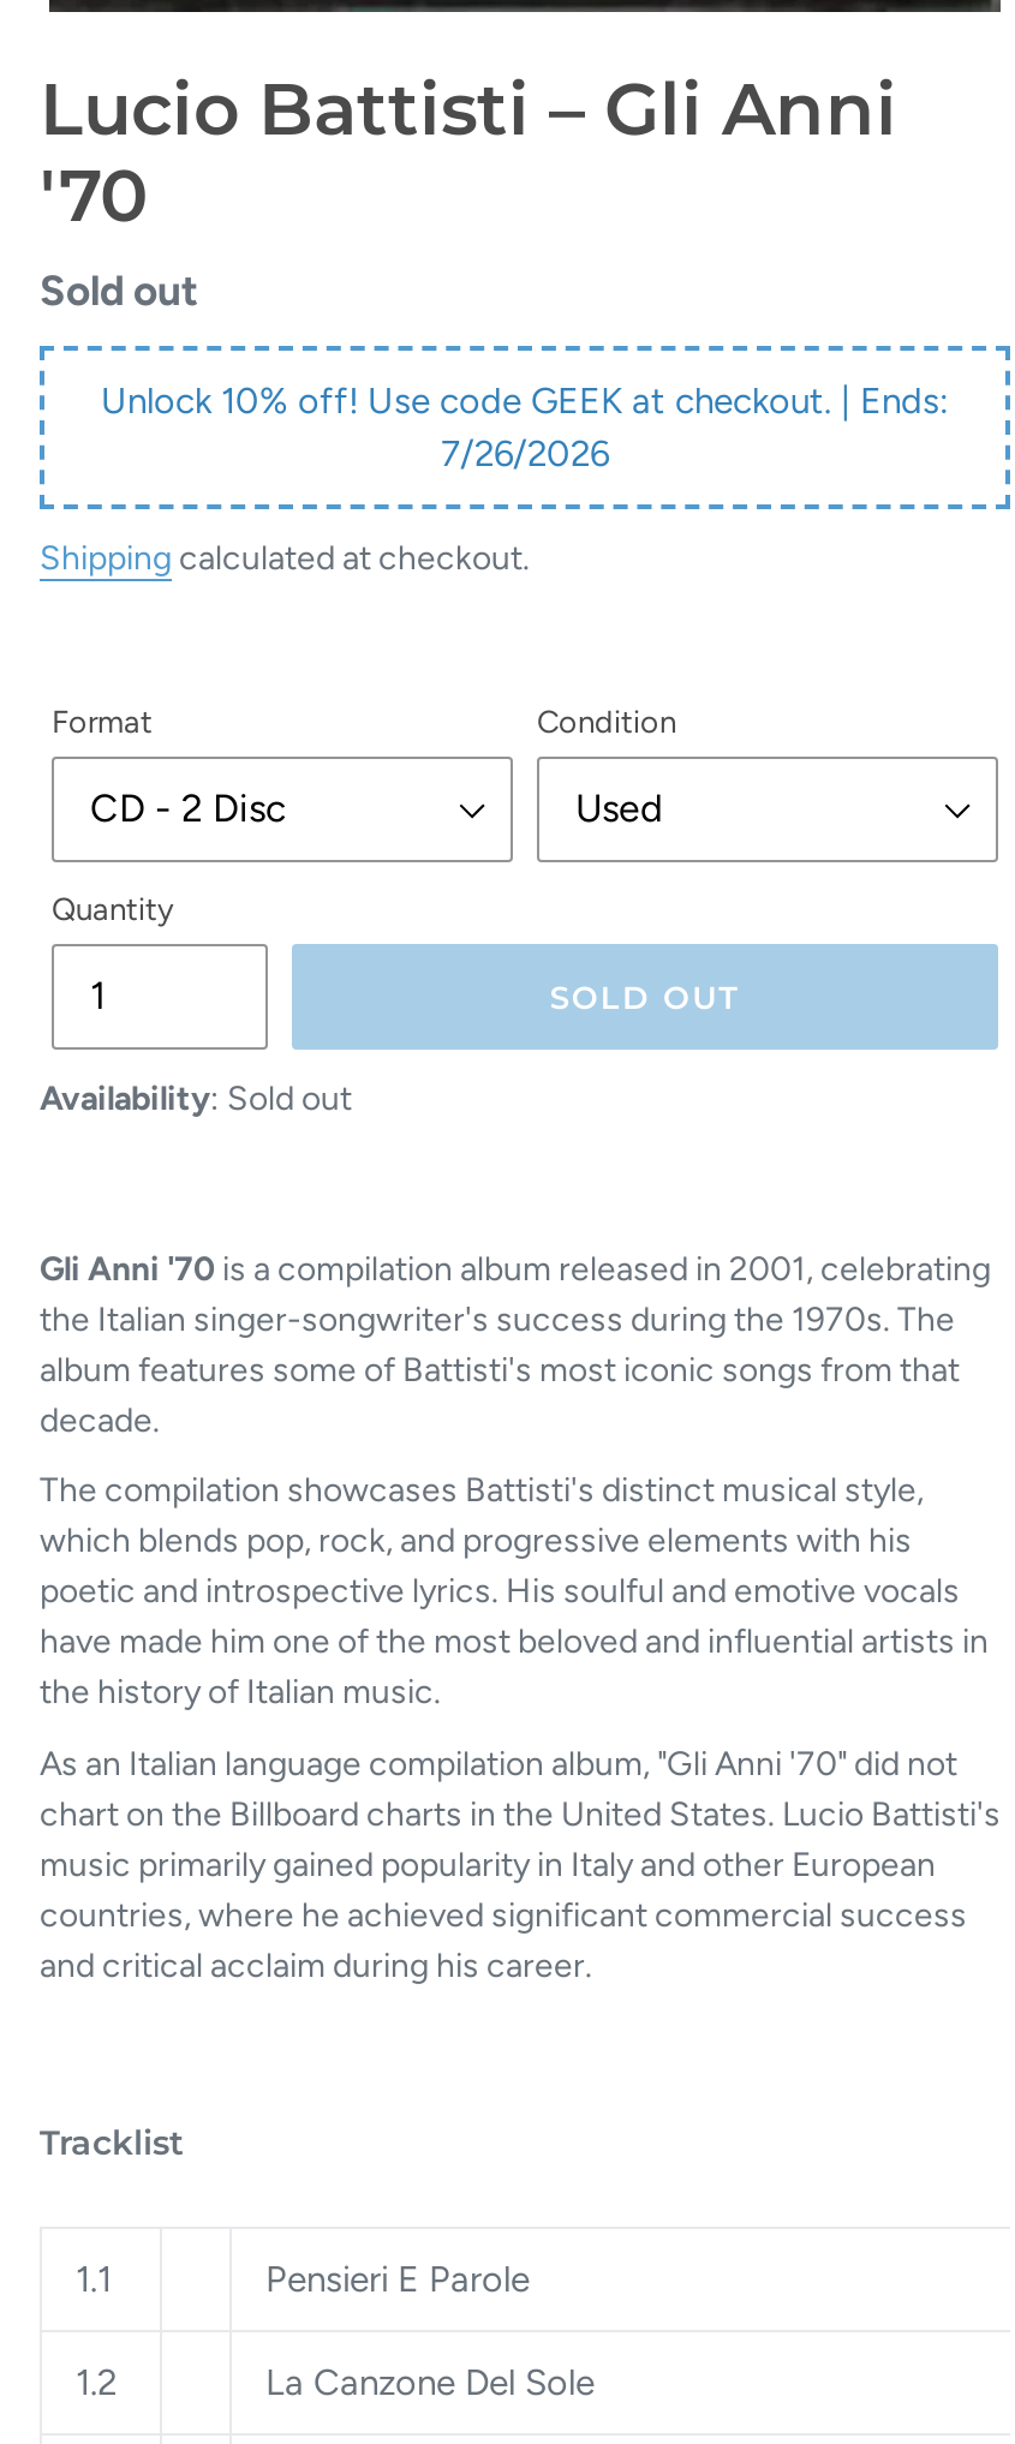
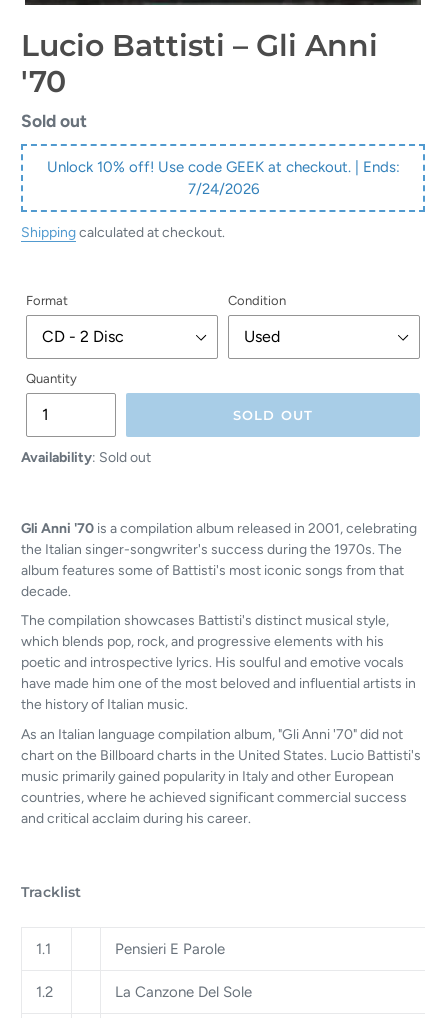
- 7/26/2026
+ 7/24/2026
